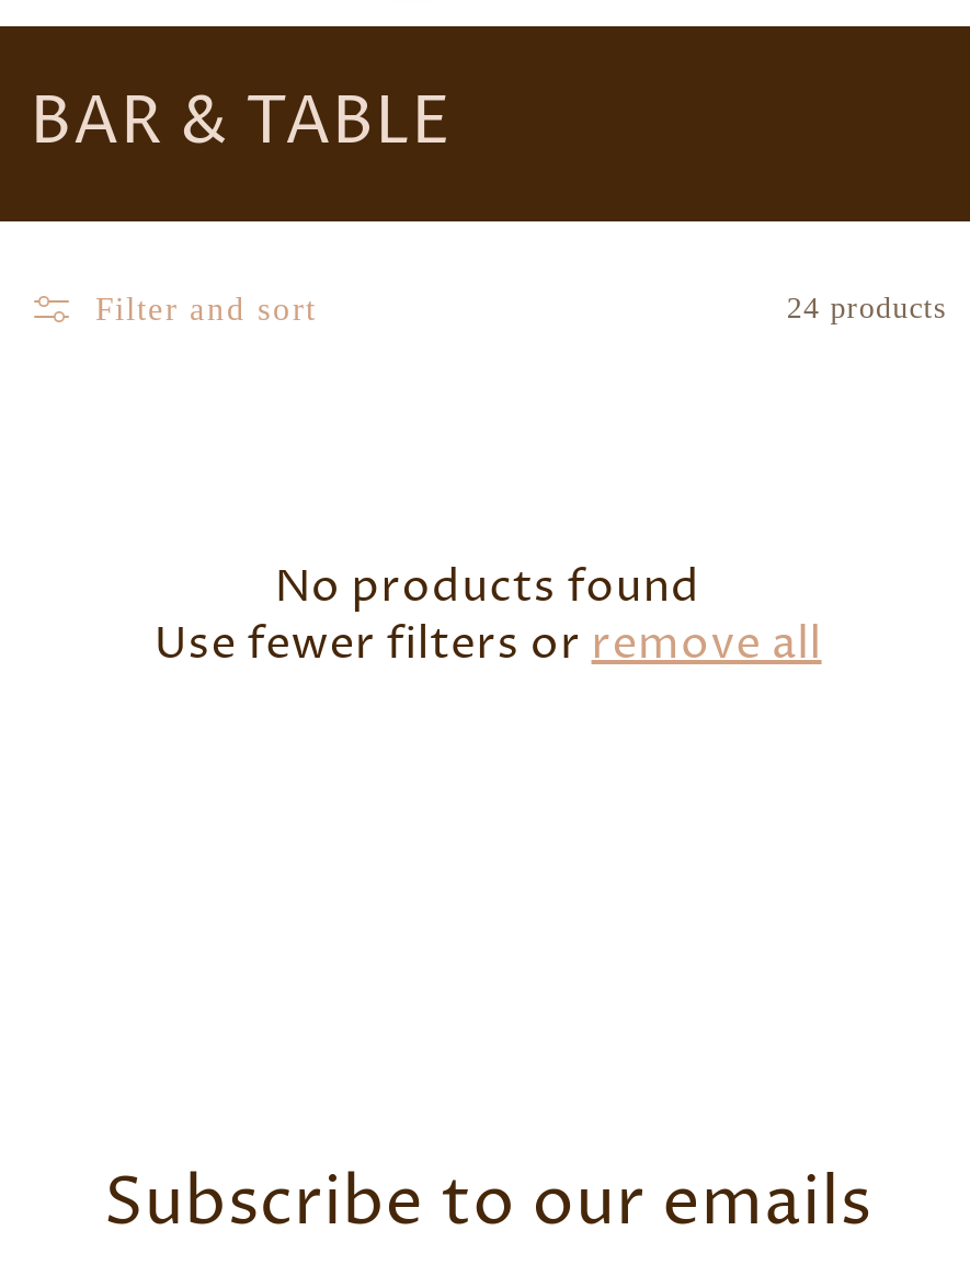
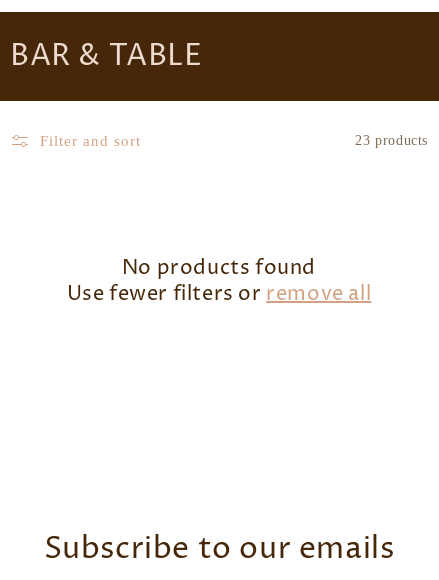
- 24 products
+ 23 products
